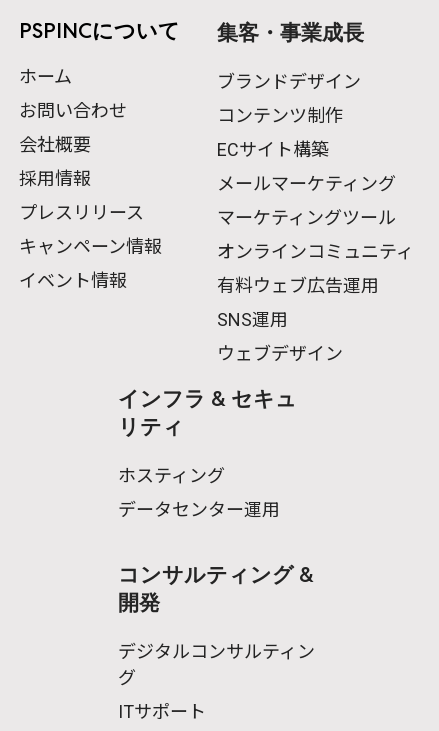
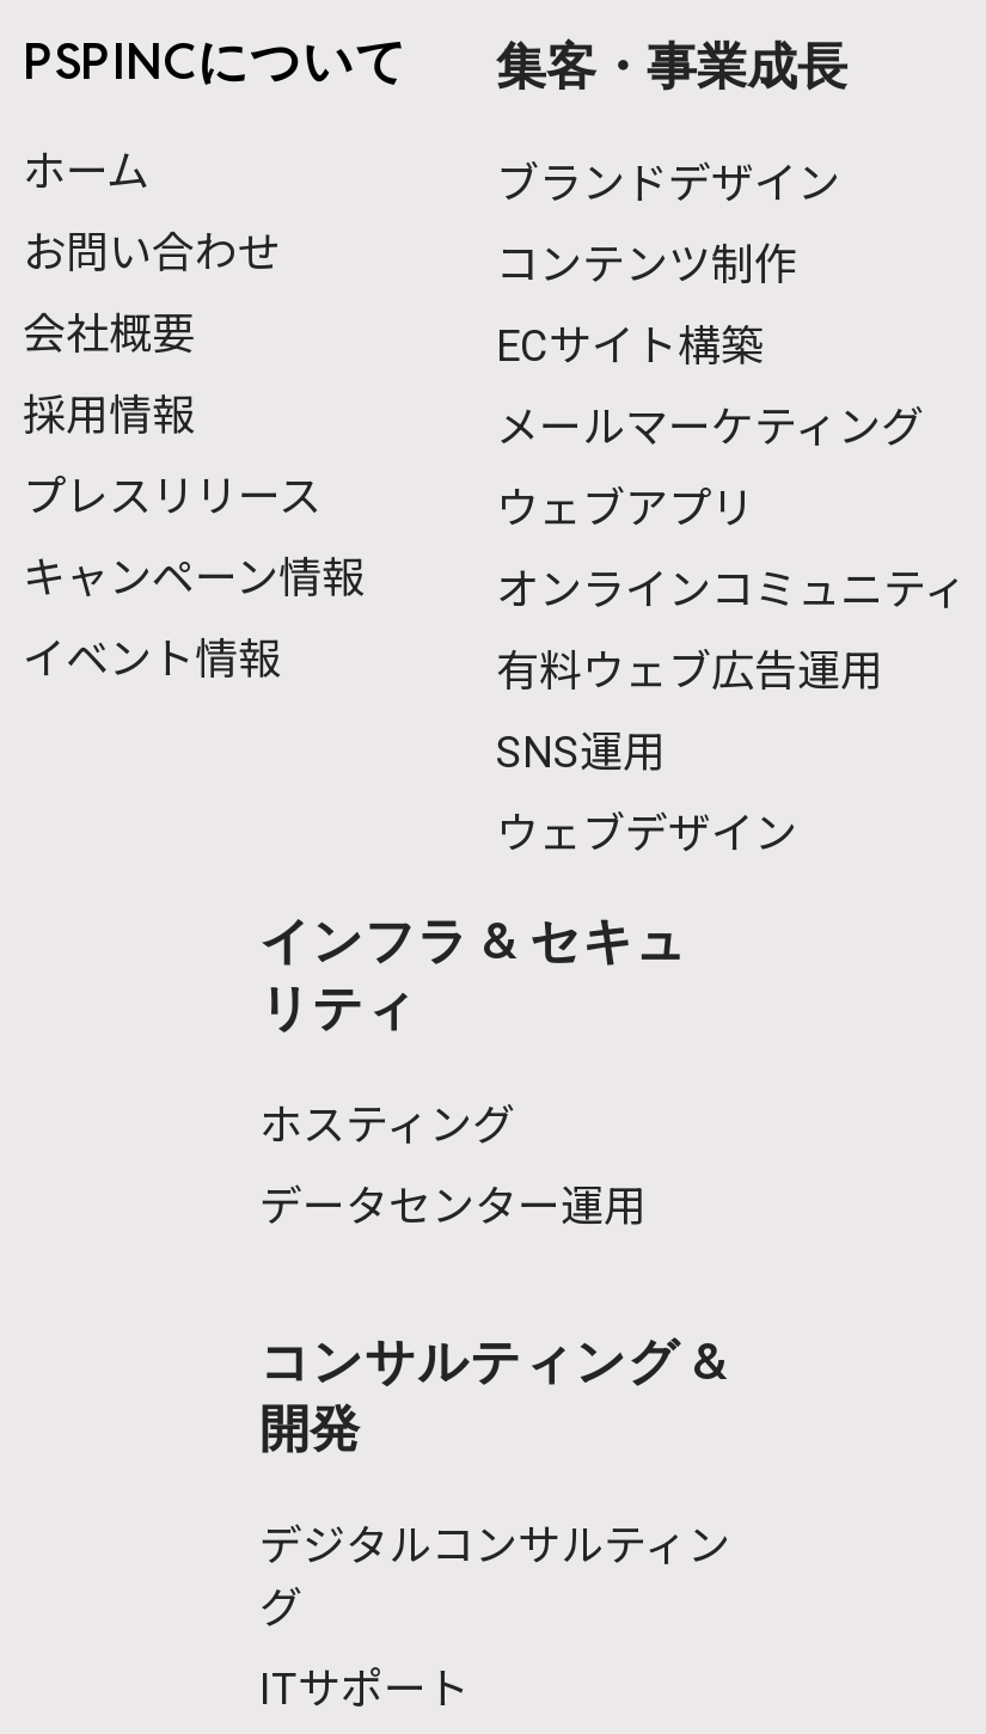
- マーケティングツール
+ ウェブアプリ
